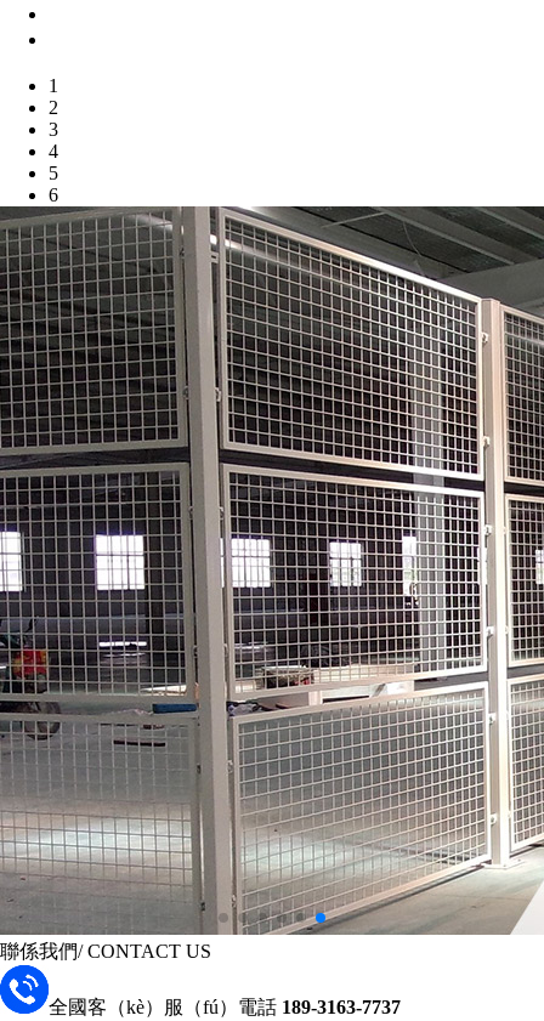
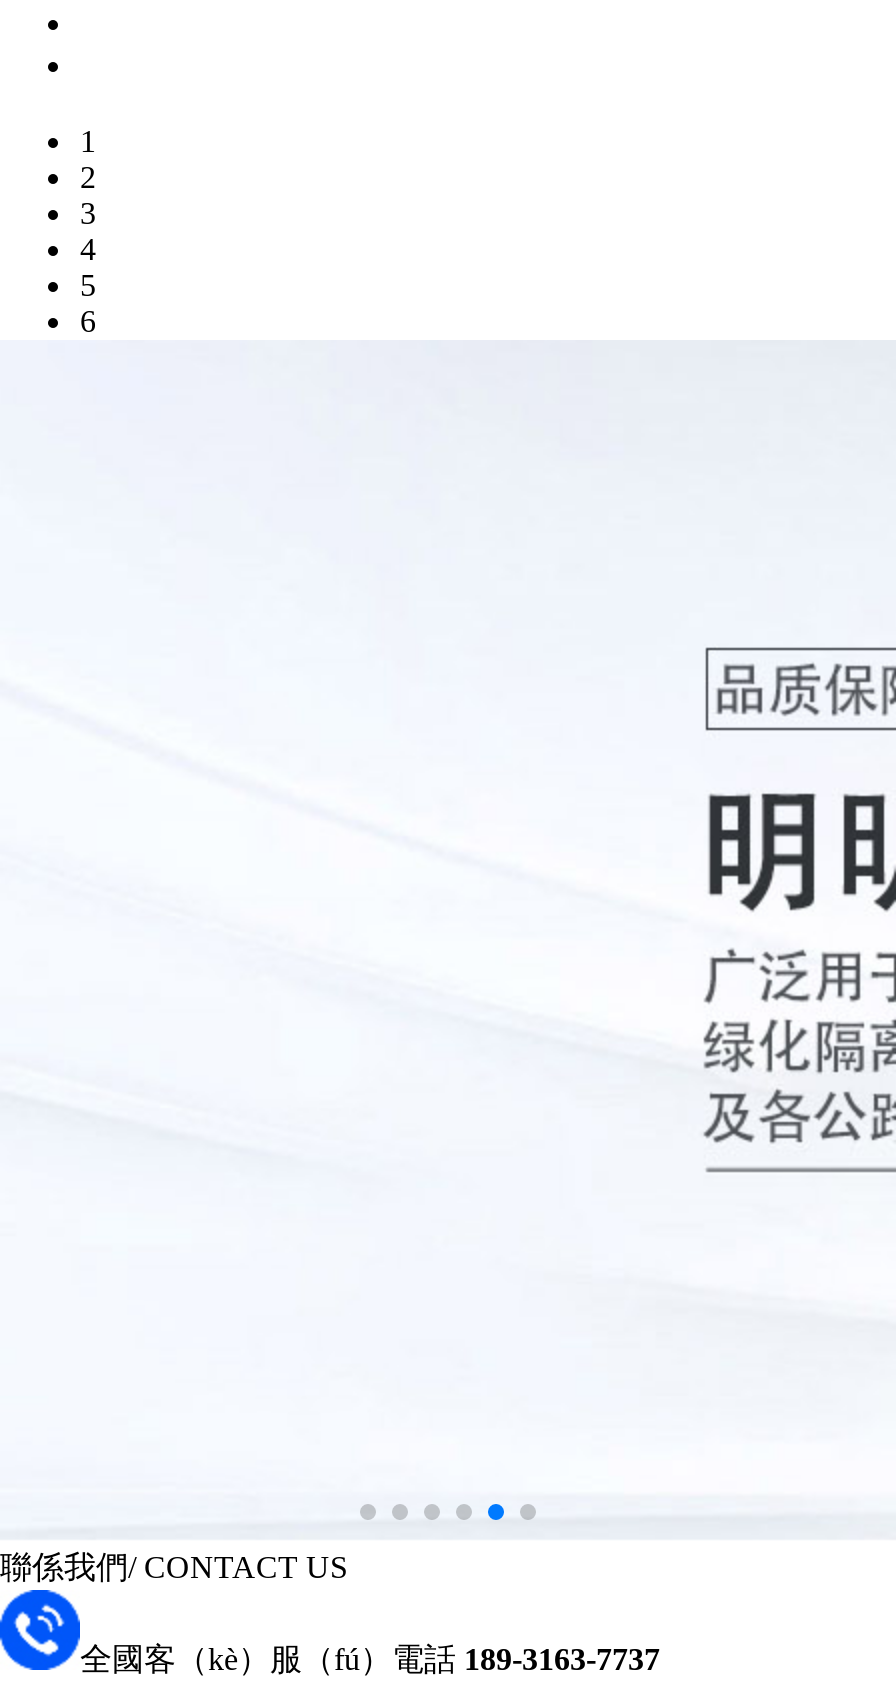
- [image]
